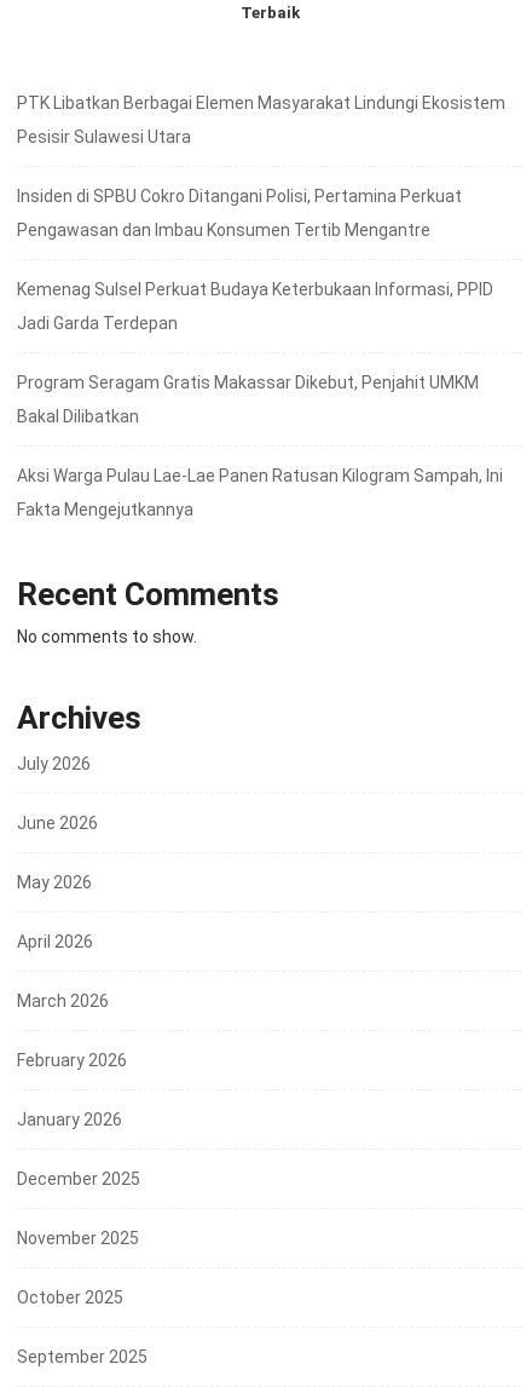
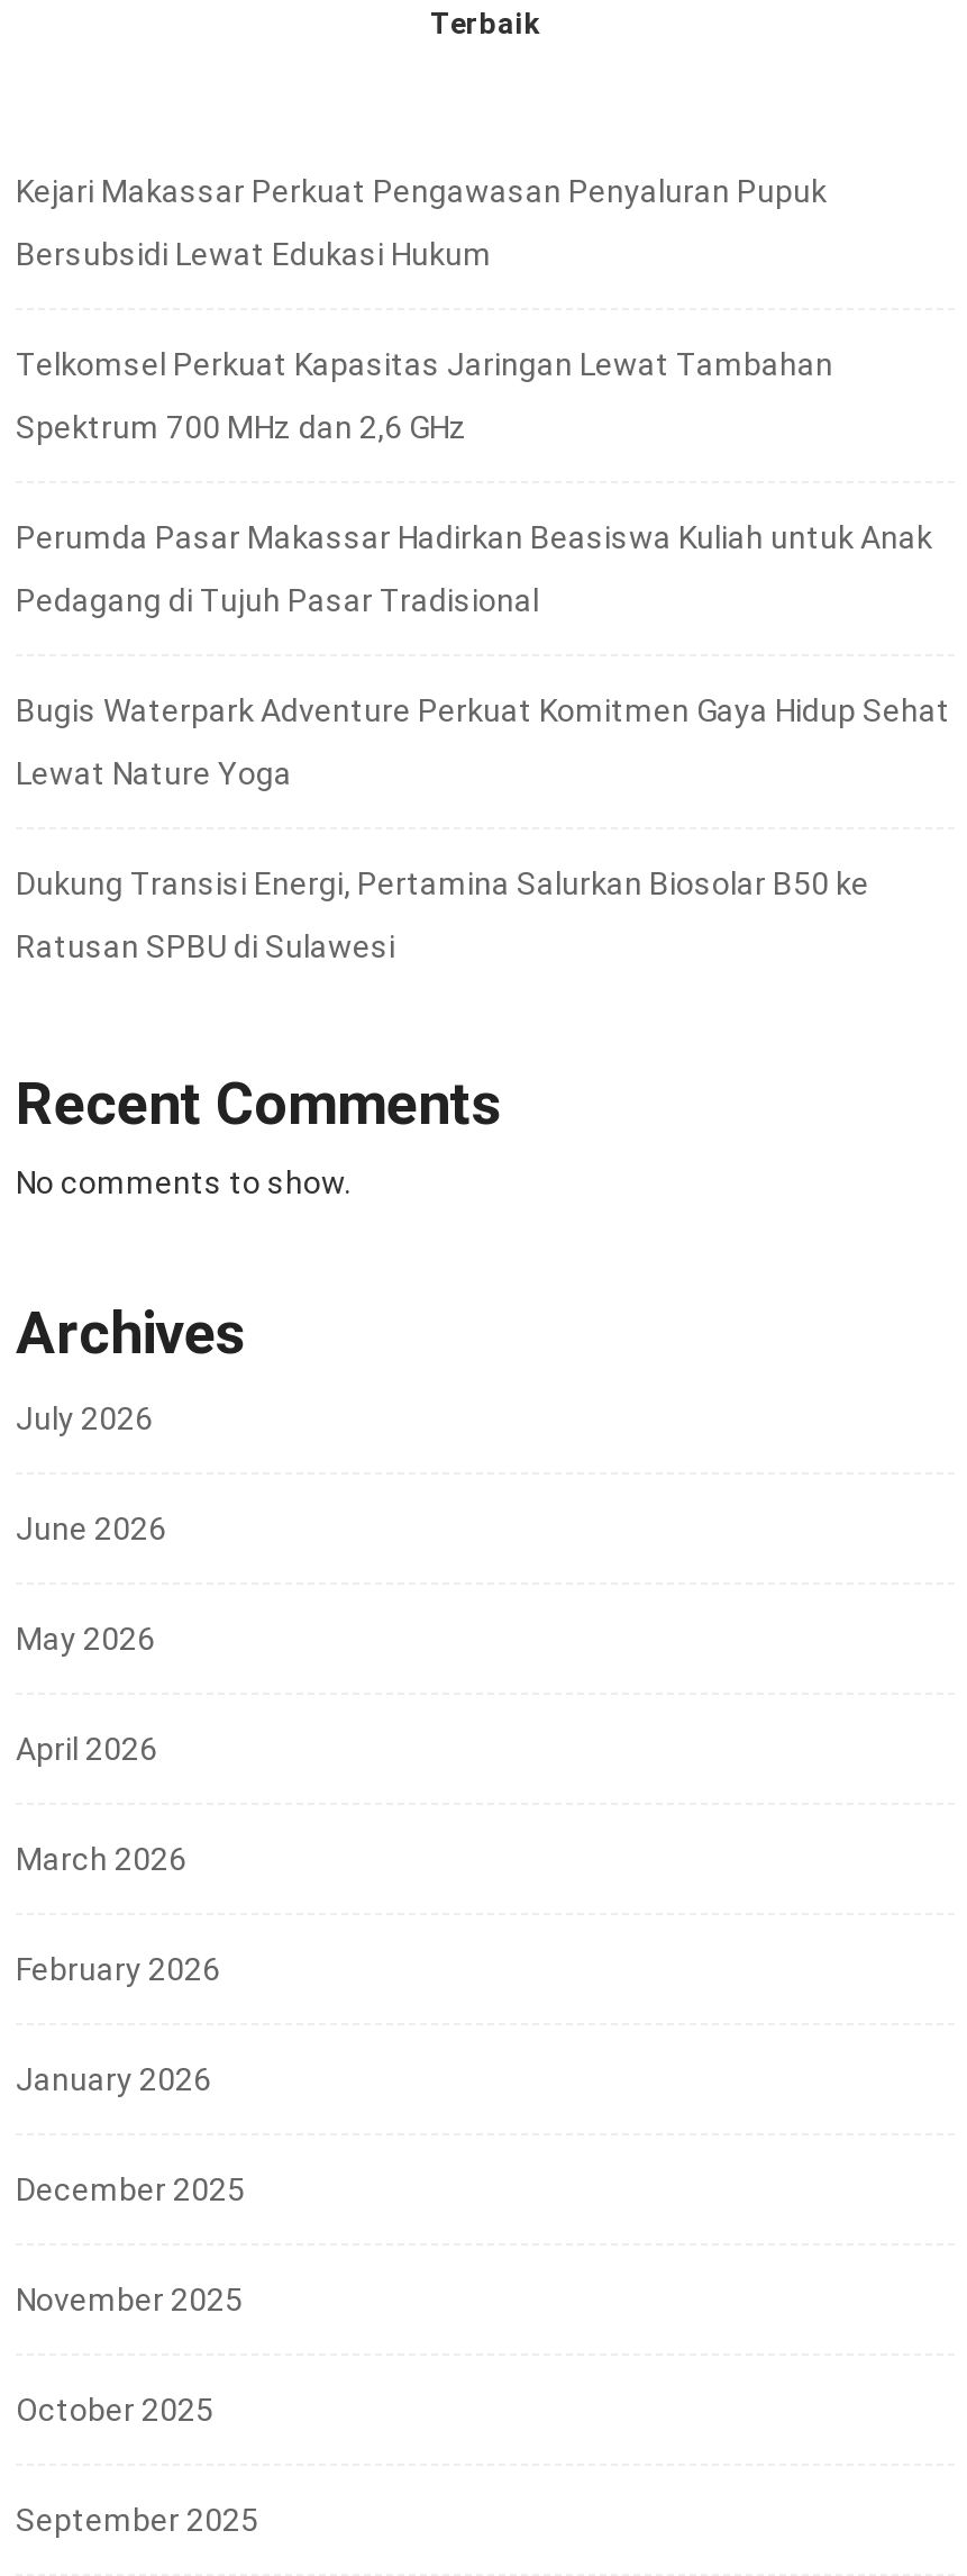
- PTK Libatkan Berbagai Elemen Masyarakat Lindungi Ekosistem
+ Kejari Makassar Perkuat Pengawasan Penyaluran Pupuk

- Pesisir Sulawesi Utara
+ Bersubsidi Lewat Edukasi Hukum

- Insiden di SPBU Cokro Ditangani Polisi, Pertamina Perkuat
+ Telkomsel Perkuat Kapasitas Jaringan Lewat Tambahan

- Pengawasan dan Imbau Konsumen Tertib Mengantre
+ Spektrum 700 MHz dan 2,6 GHz

- Kemenag Sulsel Perkuat Budaya Keterbukaan Informasi, PPID
+ Perumda Pasar Makassar Hadirkan Beasiswa Kuliah untuk Anak

- Jadi Garda Terdepan
+ Pedagang di Tujuh Pasar Tradisional

- Program Seragam Gratis Makassar Dikebut, Penjahit UMKM
+ Bugis Waterpark Adventure Perkuat Komitmen Gaya Hidup Sehat

- Bakal Dilibatkan
+ Lewat Nature Yoga

- Aksi Warga Pulau Lae-Lae Panen Ratusan Kilogram Sampah, Ini
+ Dukung Transisi Energi, Pertamina Salurkan Biosolar B50 ke

- Fakta Mengejutkannya
+ Ratusan SPBU di Sulawesi
